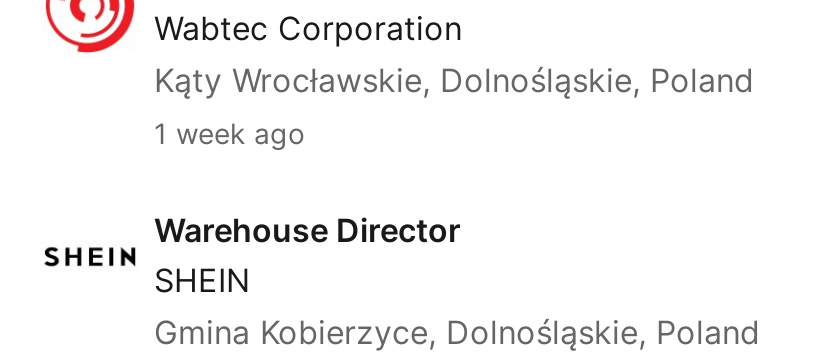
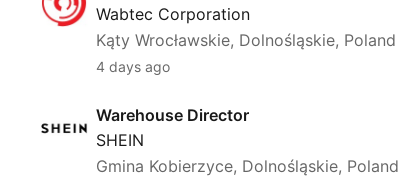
- 1 week ago
+ 4 days ago
